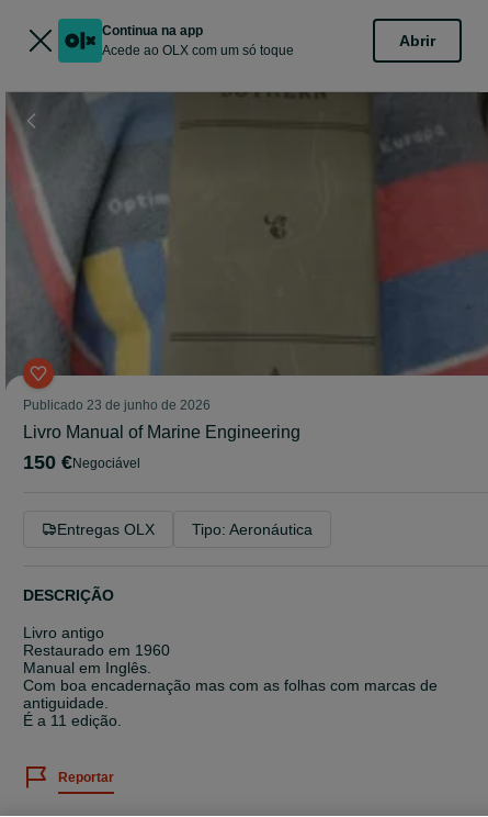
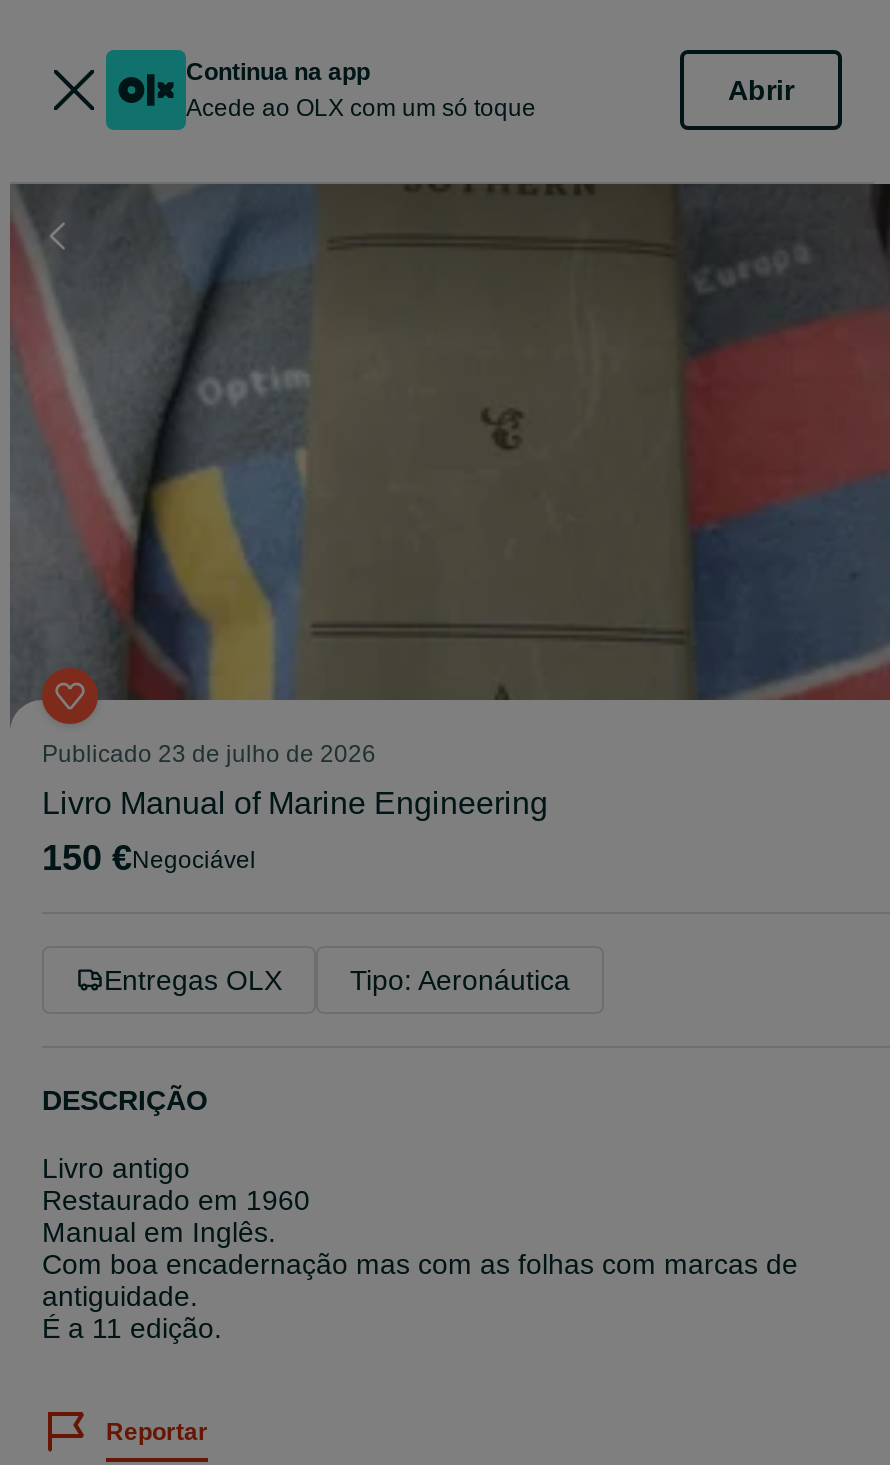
- Publicado 23 de junho de 2026
+ Publicado 23 de julho de 2026
